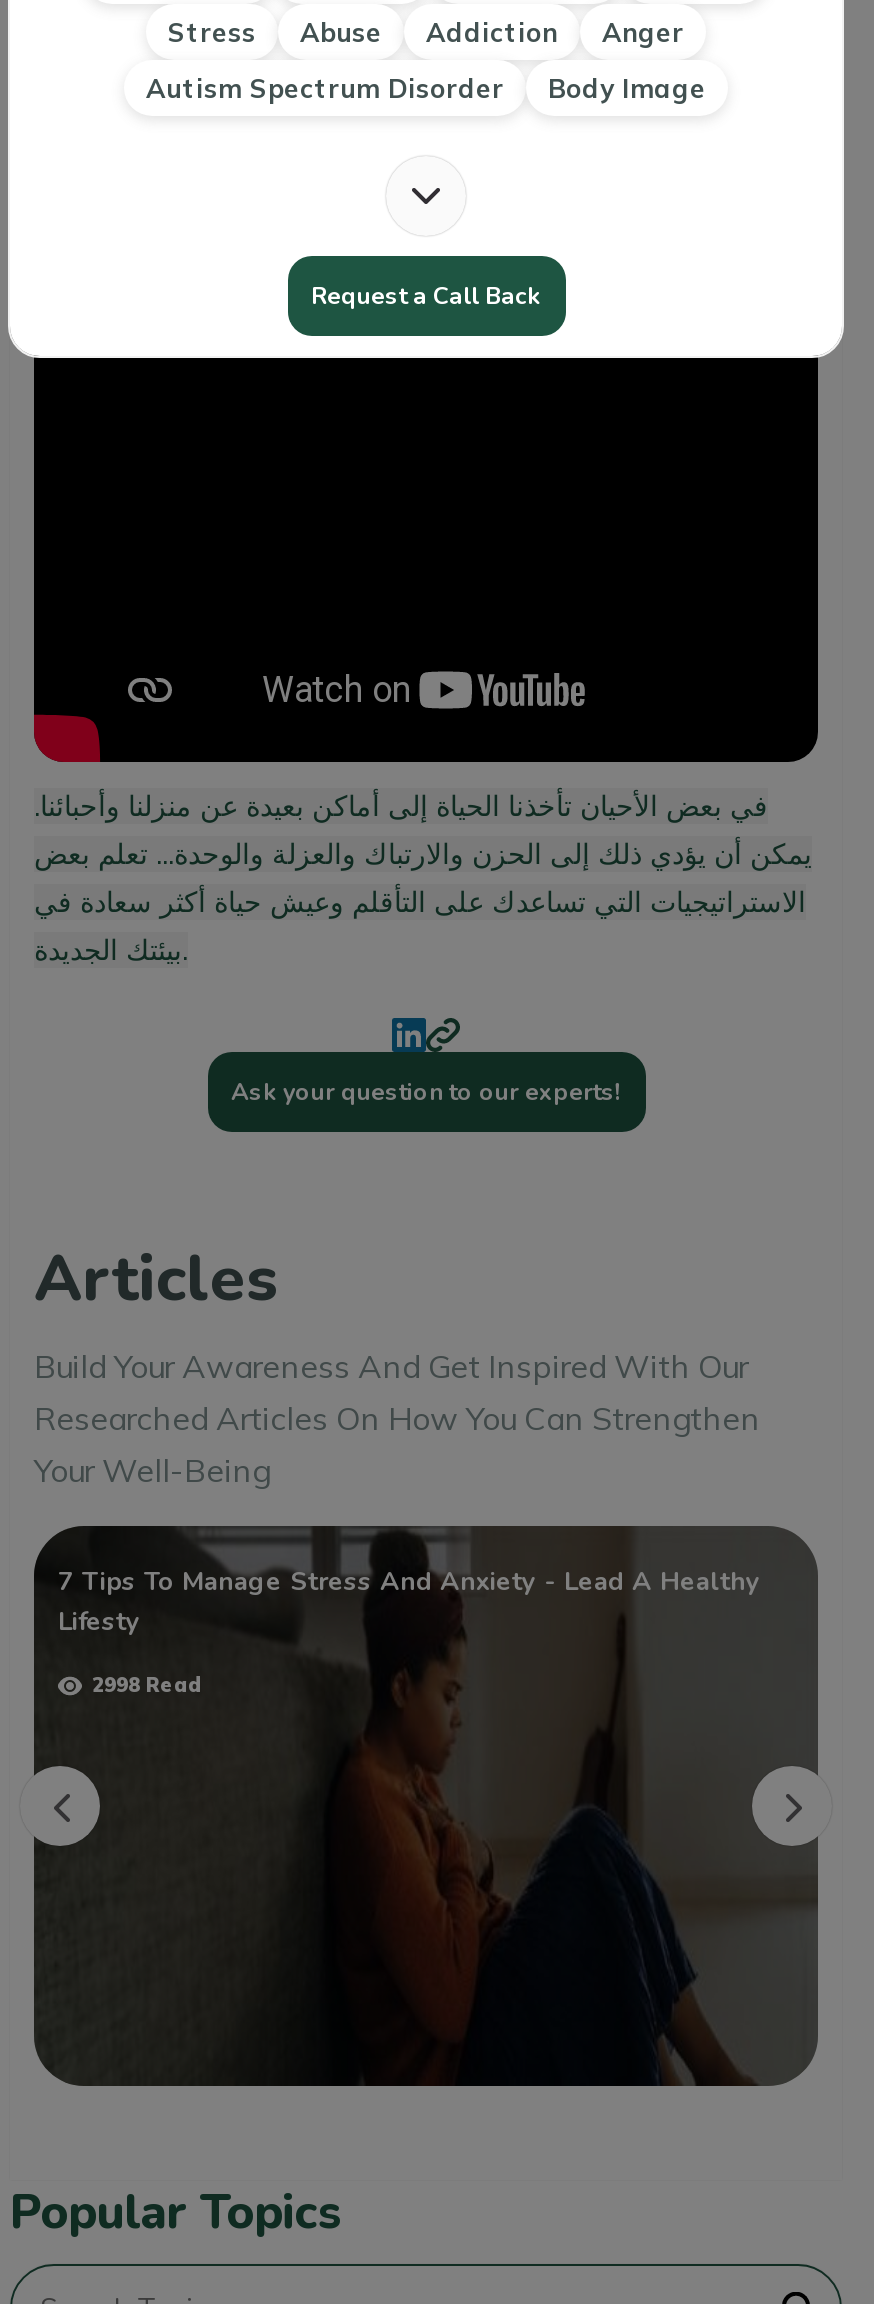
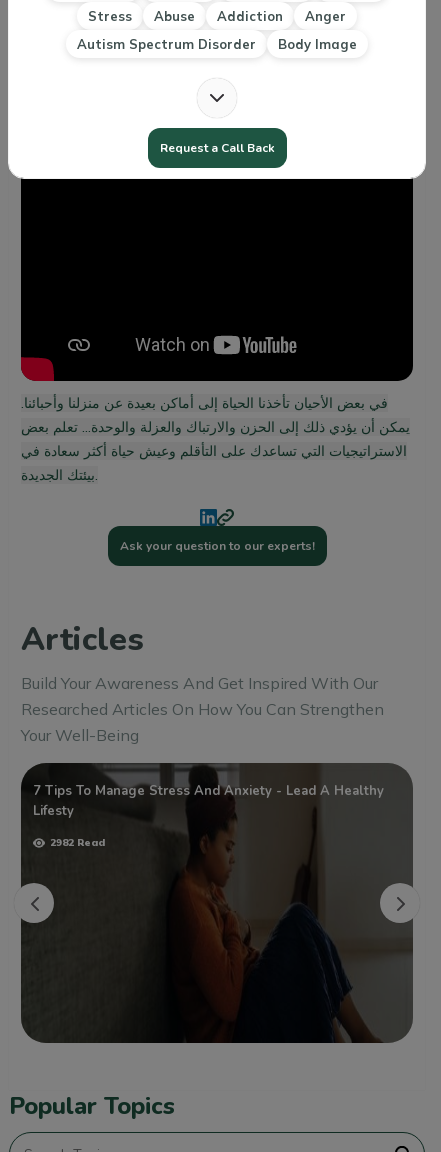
- 2998 Read
+ 2982 Read
